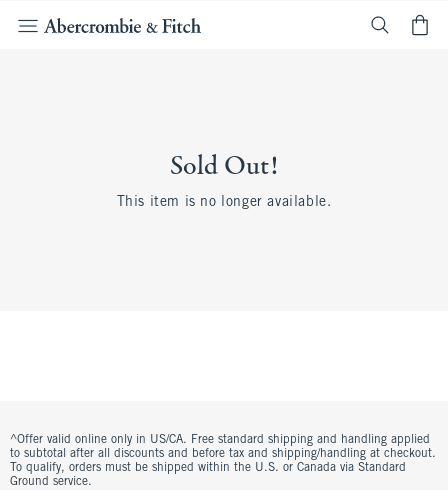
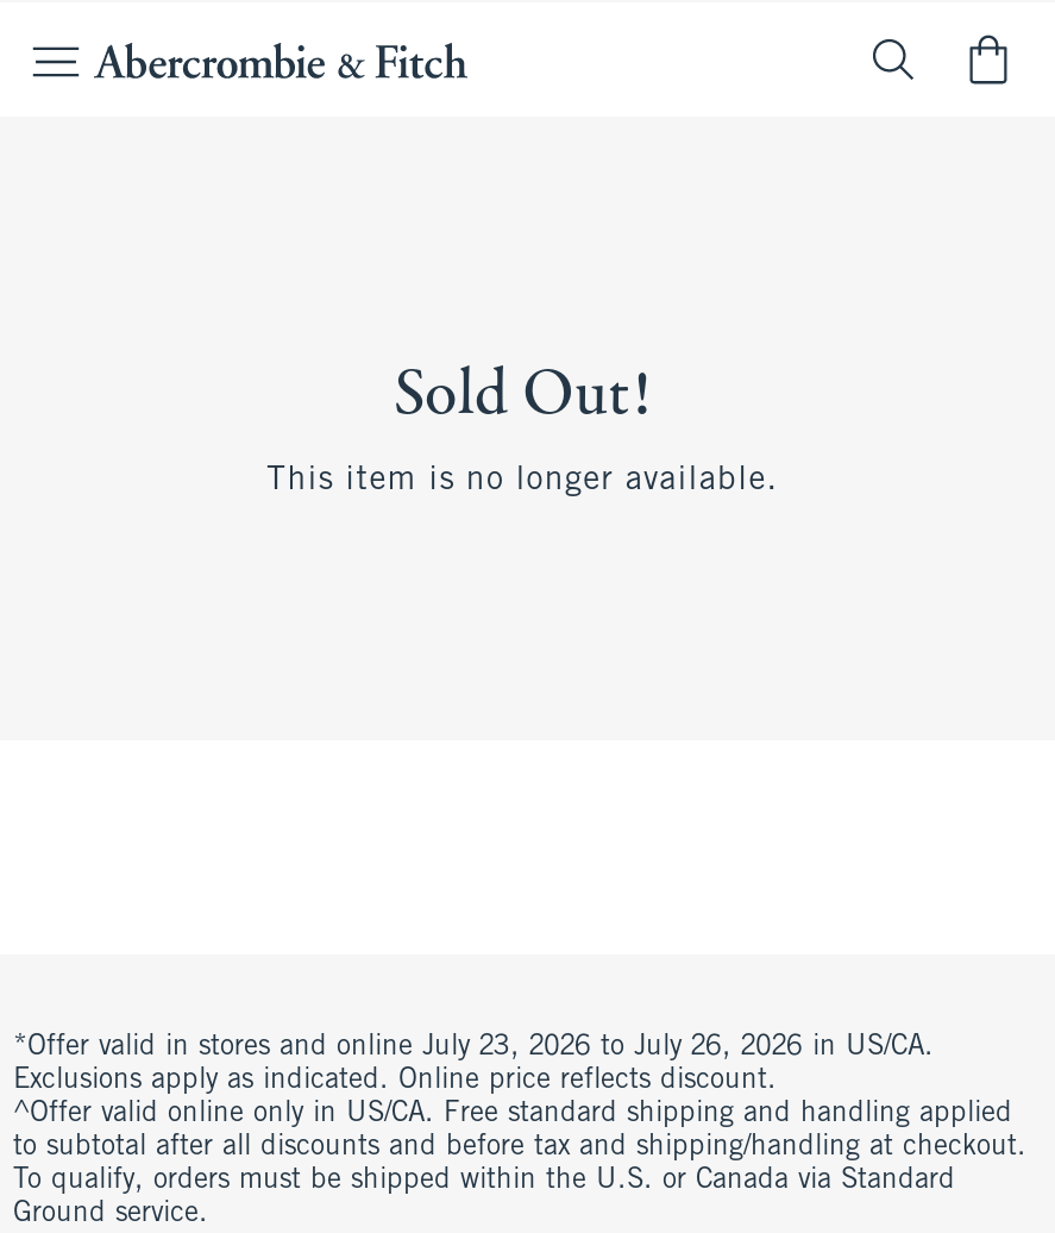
+ *Offer valid in stores and online July 23, 2026 to July 26, 2026 in US/CA.
+ Exclusions apply as indicated. Online price reflects discount.
